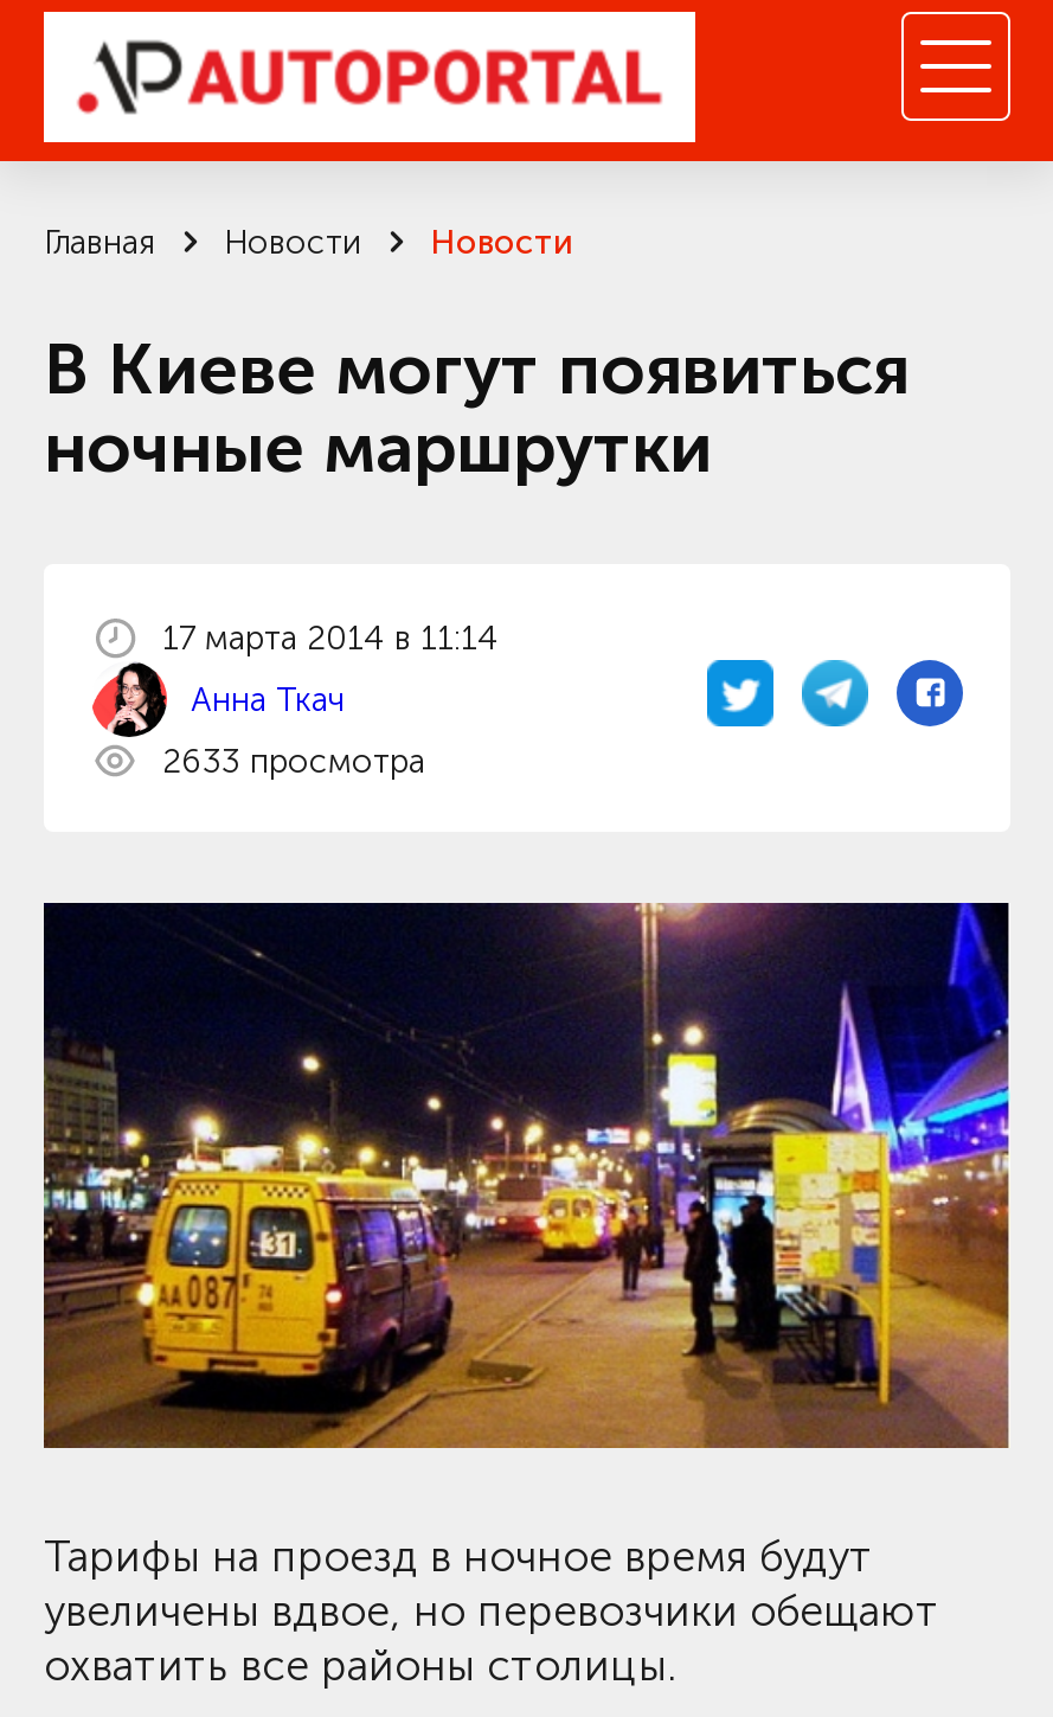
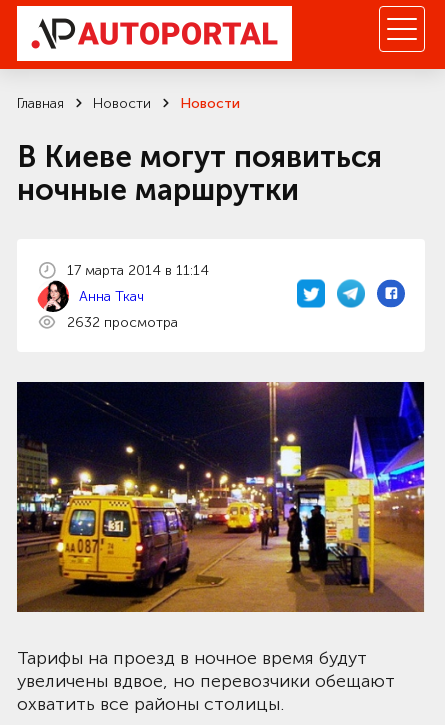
- 2633 просмотра
+ 2632 просмотра
